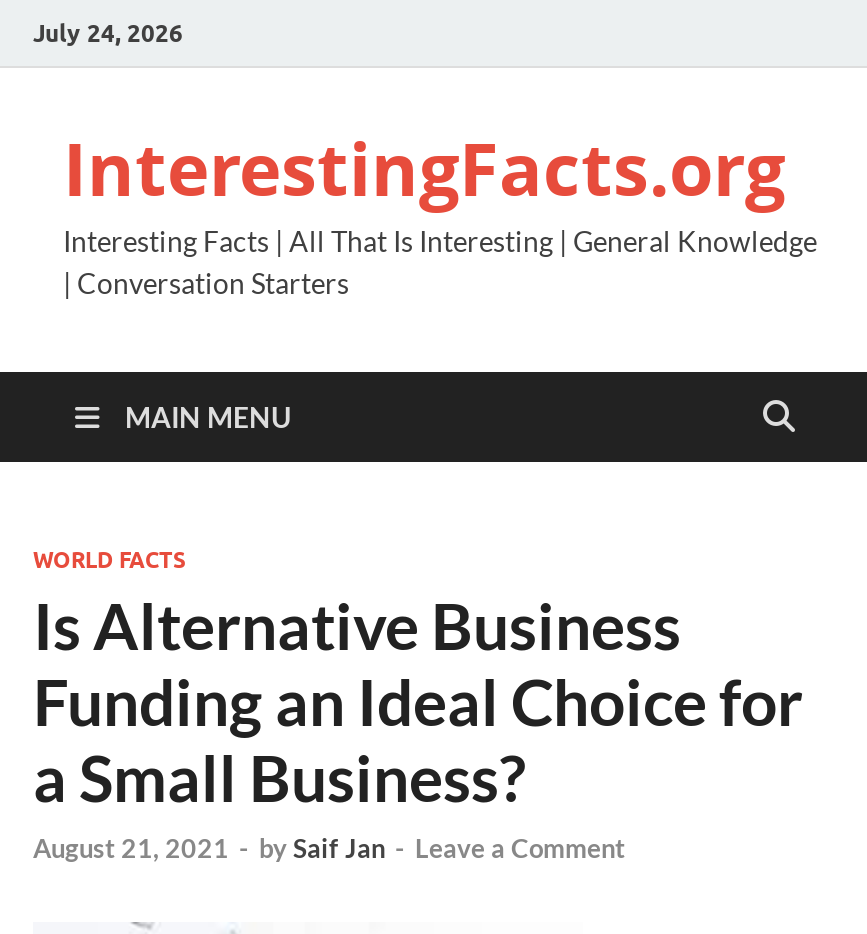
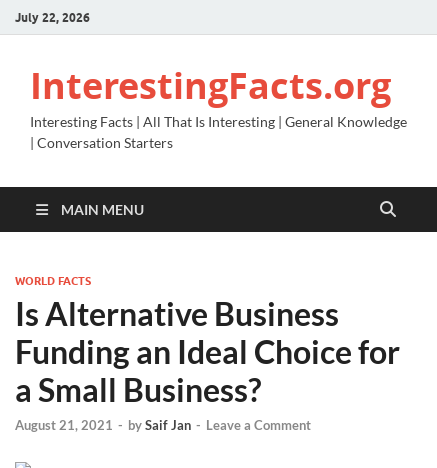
- July 24, 2026
+ July 22, 2026
